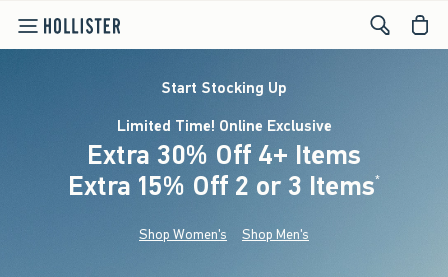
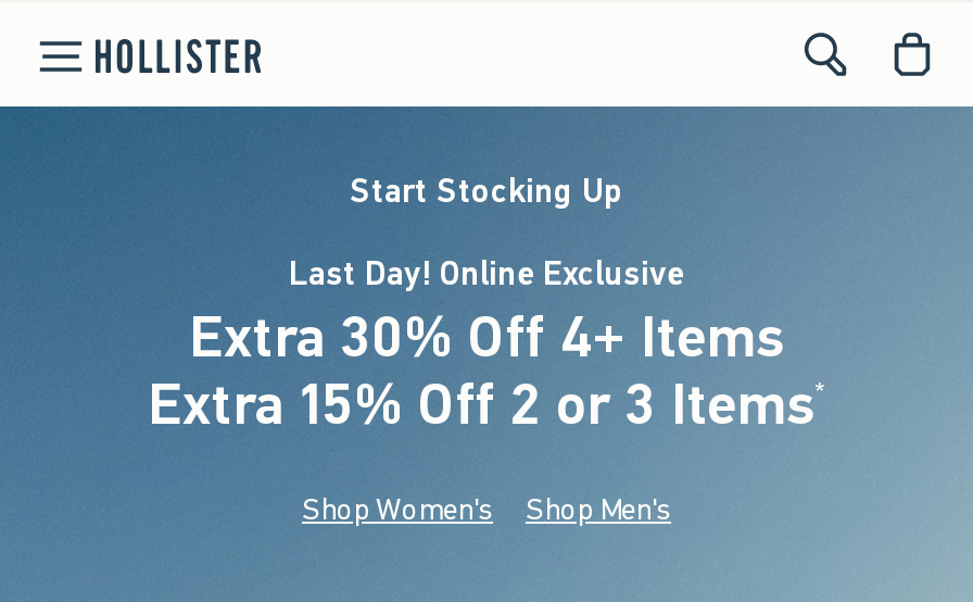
- Limited Time! Online Exclusive
+ Last Day! Online Exclusive
